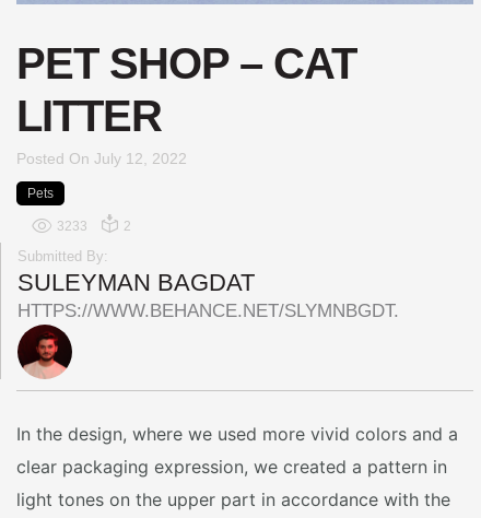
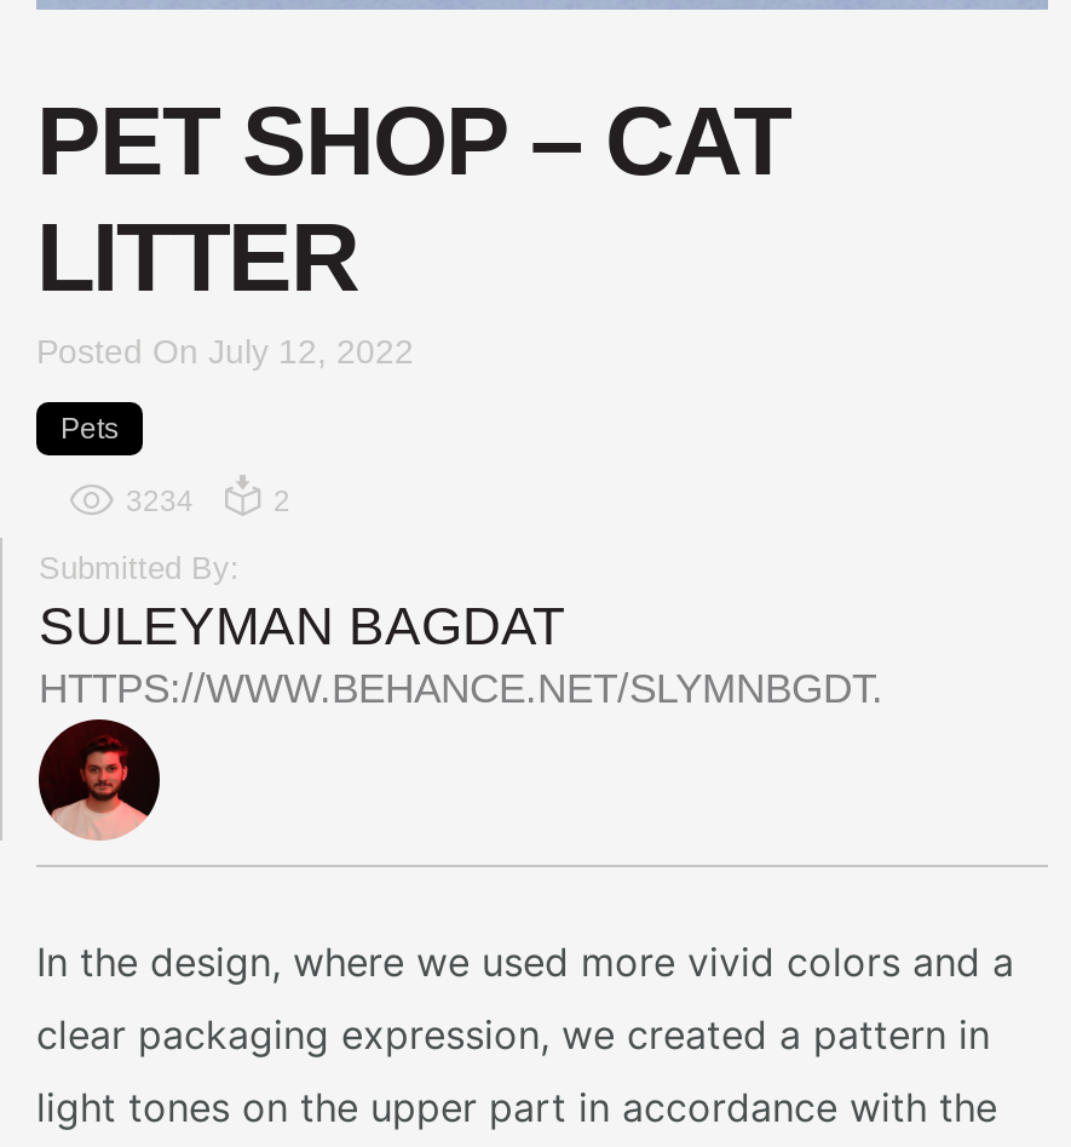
- 3233
+ 3234
